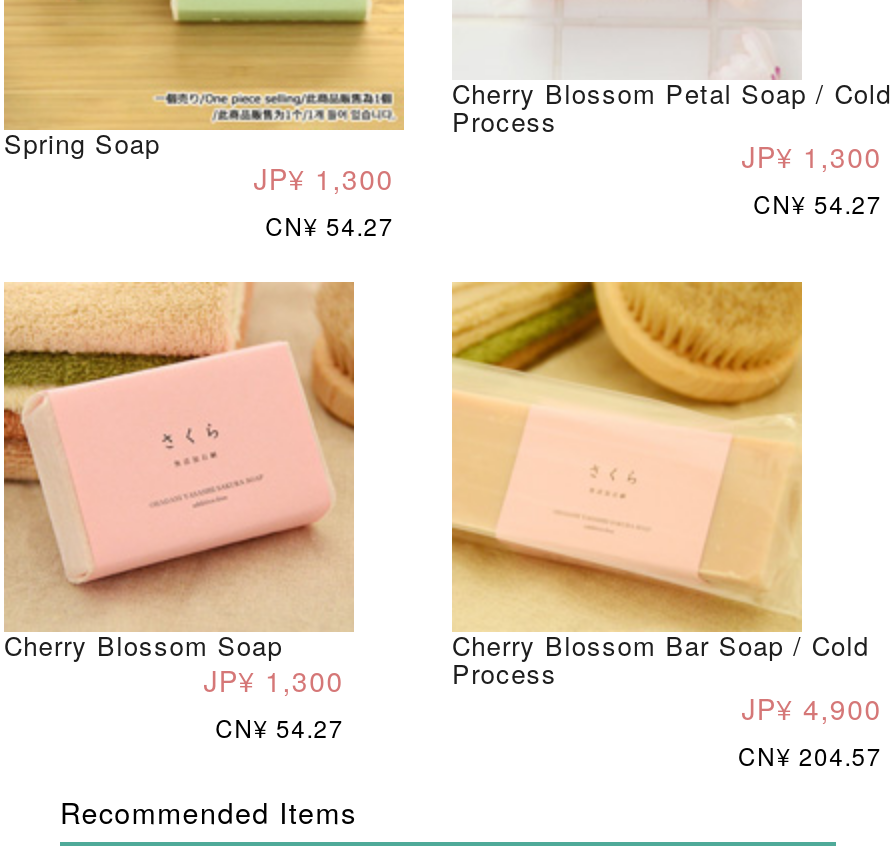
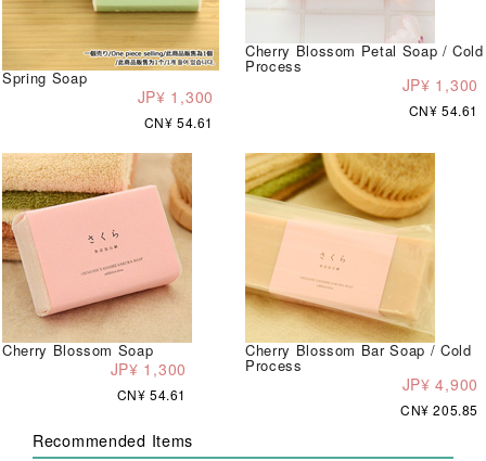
- CN¥ 54.27
+ CN¥ 54.61

- CN¥ 54.27
+ CN¥ 54.61

- CN¥ 54.27
+ CN¥ 54.61

- CN¥ 204.57
+ CN¥ 205.85
